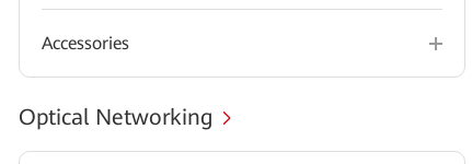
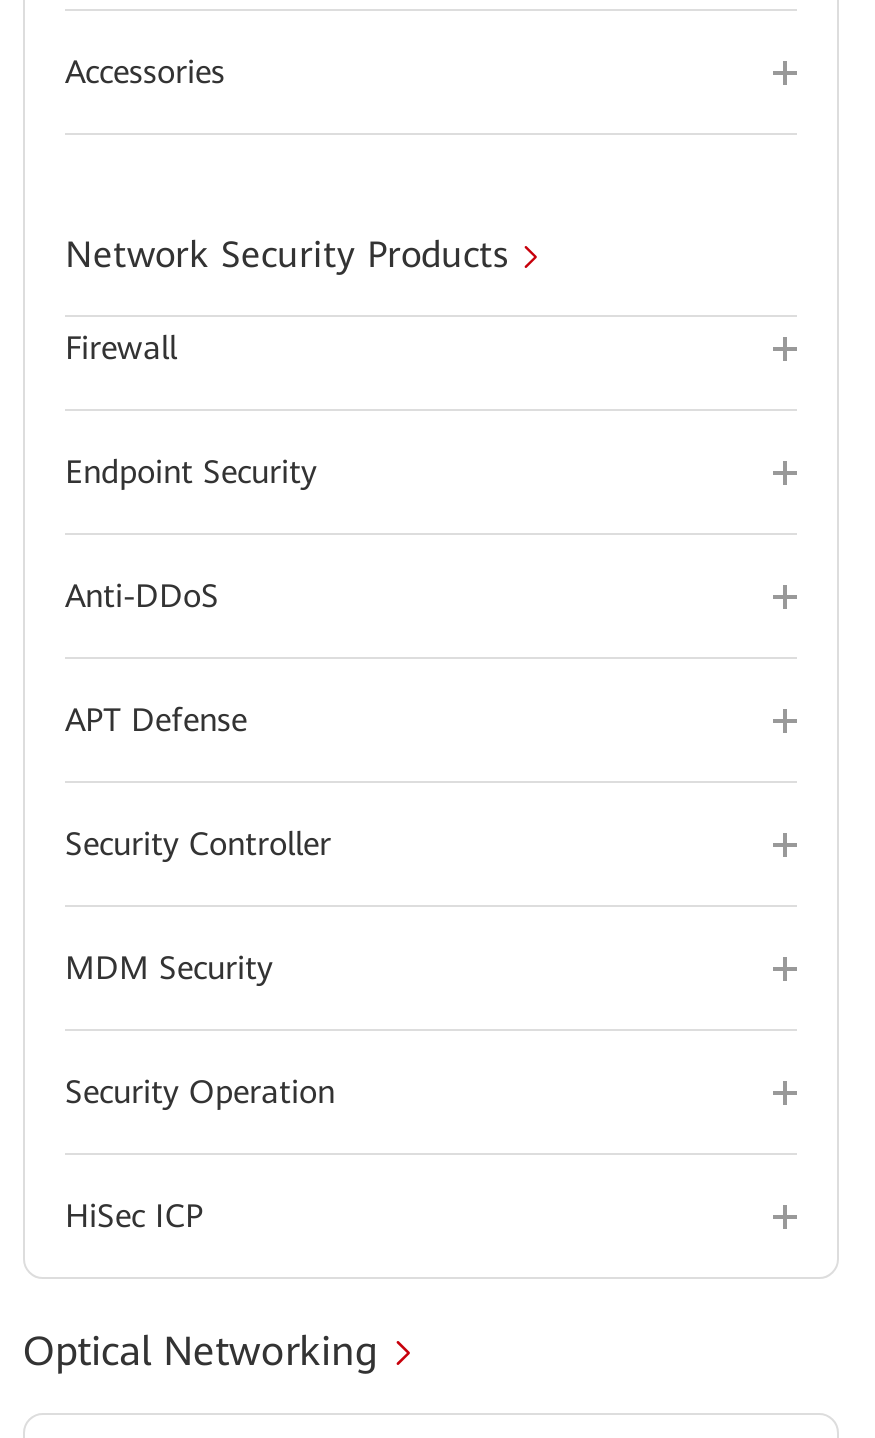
+ Network Security Products
+ Firewall
+ Endpoint Security
+ Anti-DDoS
+ APT Defense
+ Security Controller
+ MDM Security
+ Security Operation
+ HiSec ICP
